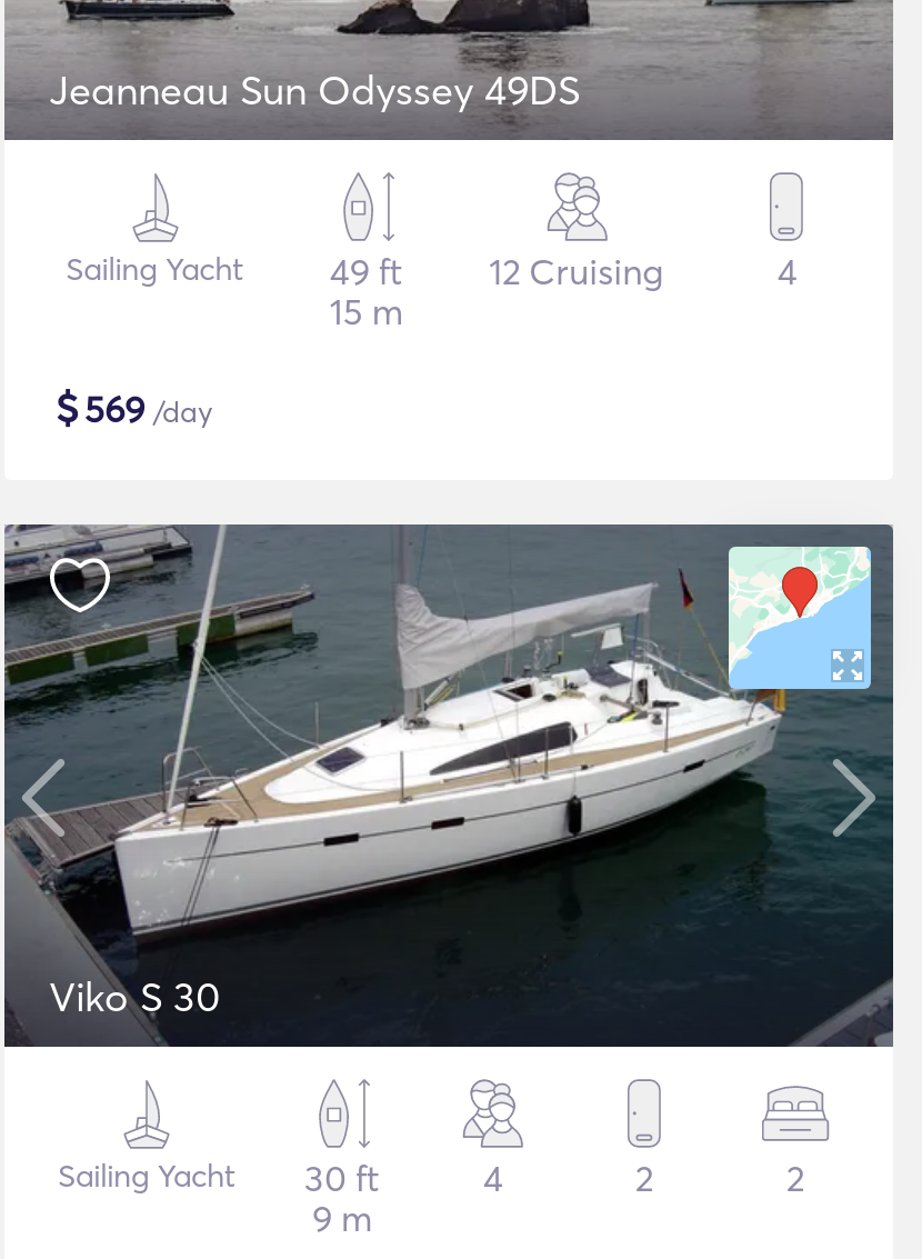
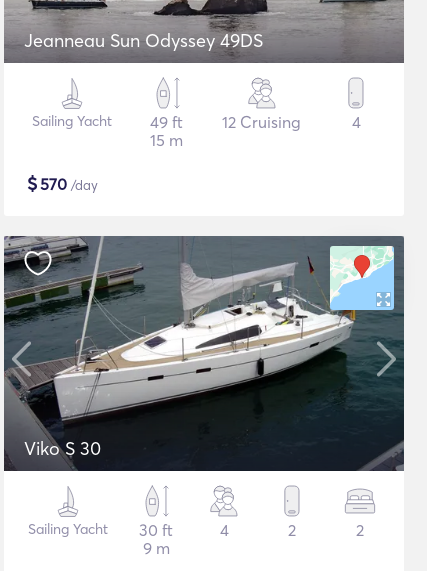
- $569 /day
+ $570 /day
